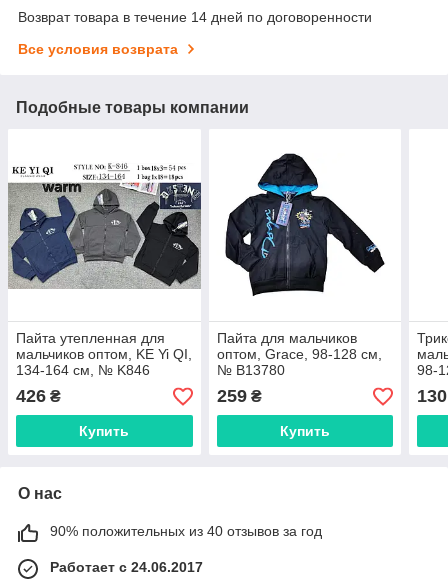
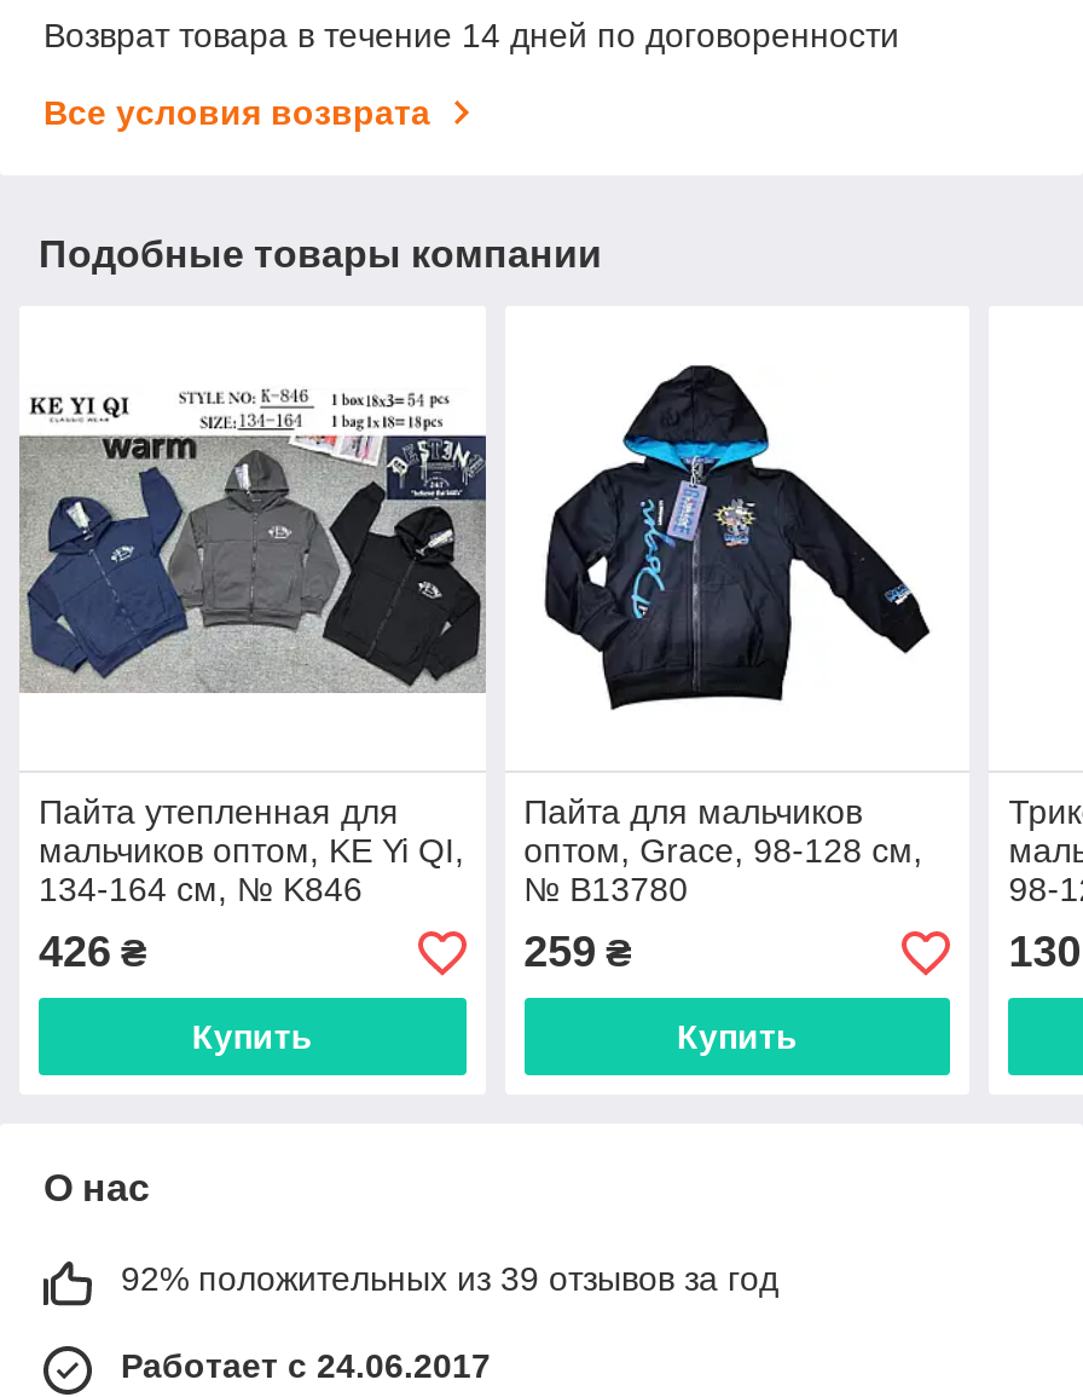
- 90% положительных из 40 отзывов за год
+ 92% положительных из 39 отзывов за год
